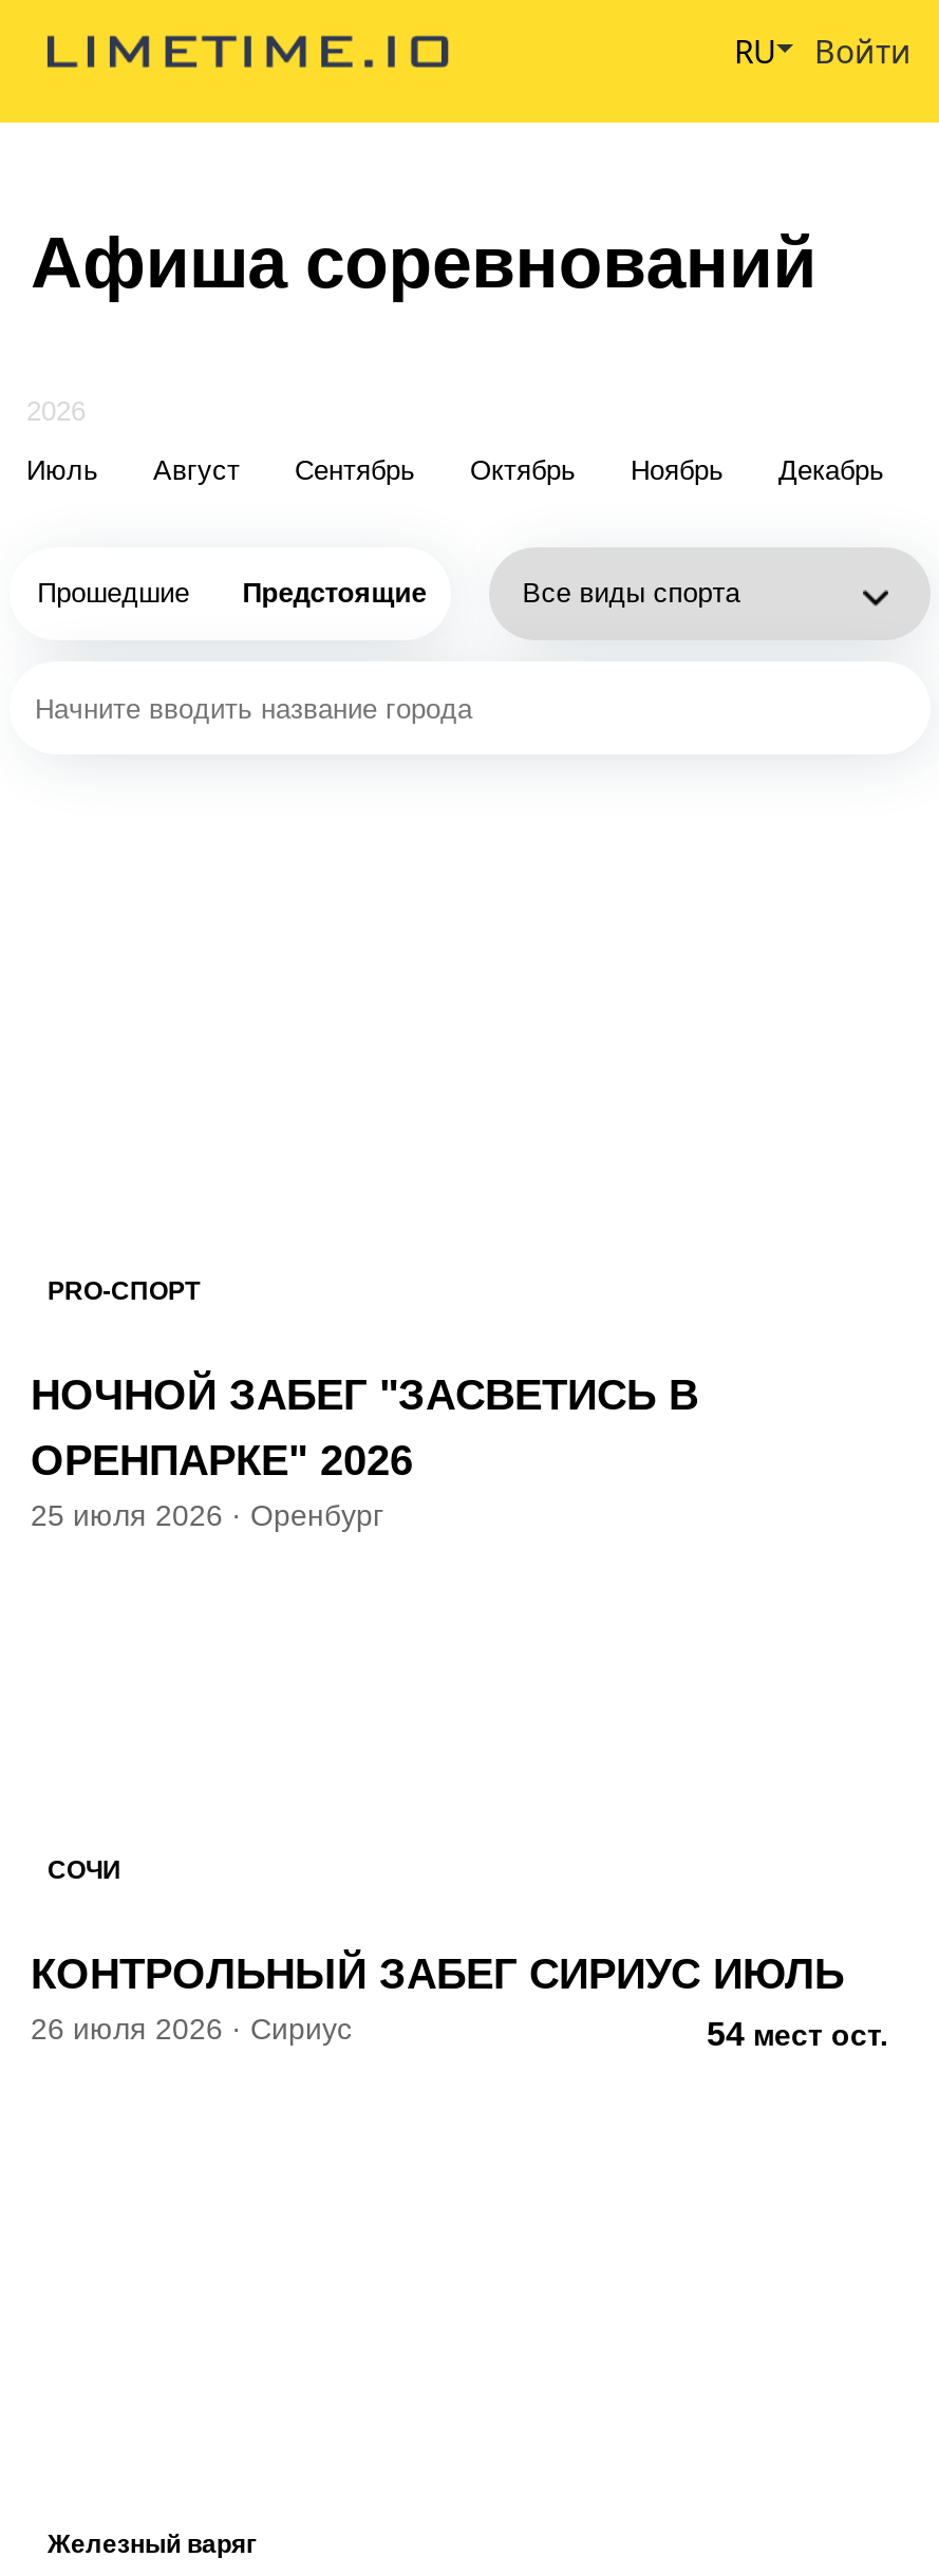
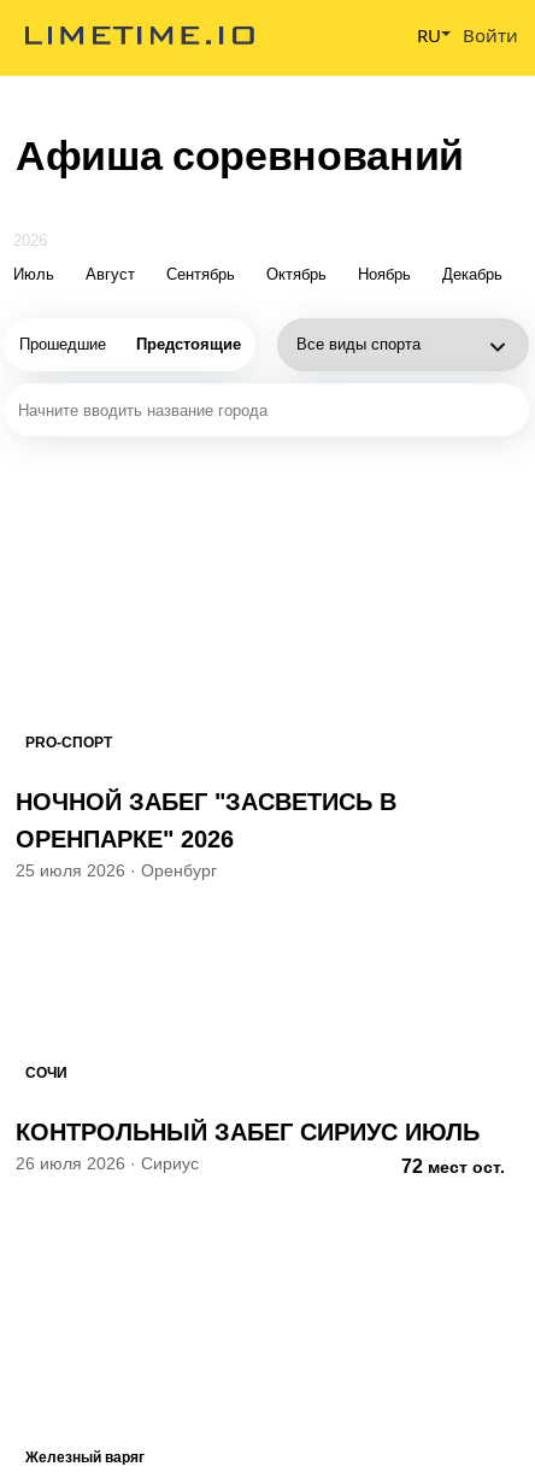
- 54 мест ост.
+ 72 мест ост.
